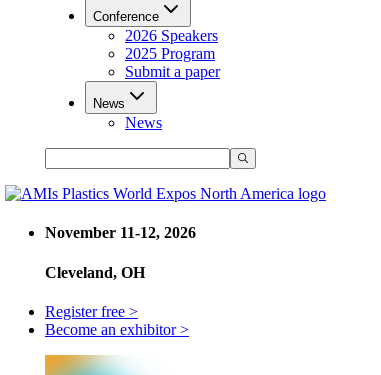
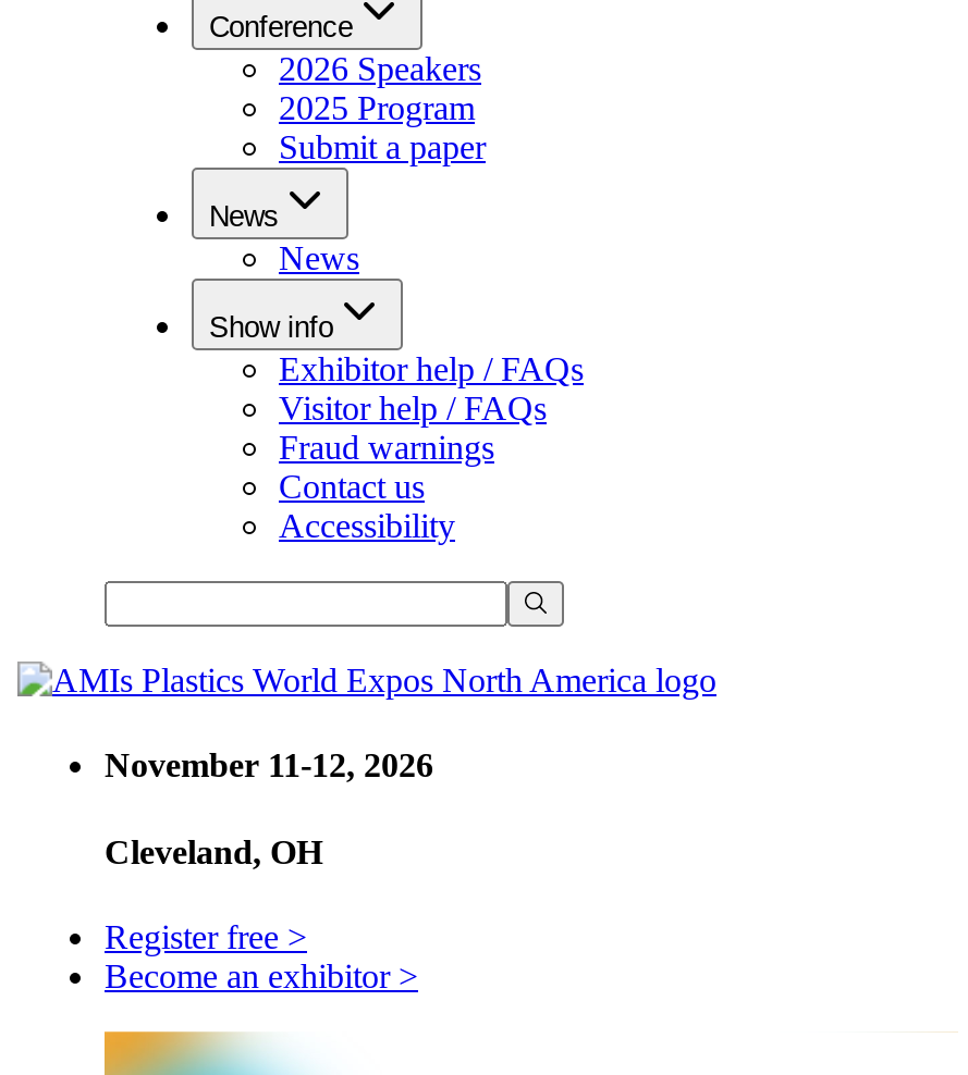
+ Show info
+ Exhibitor help / FAQs
+ Visitor help / FAQs
+ Fraud warnings
+ Contact us
+ Accessibility
